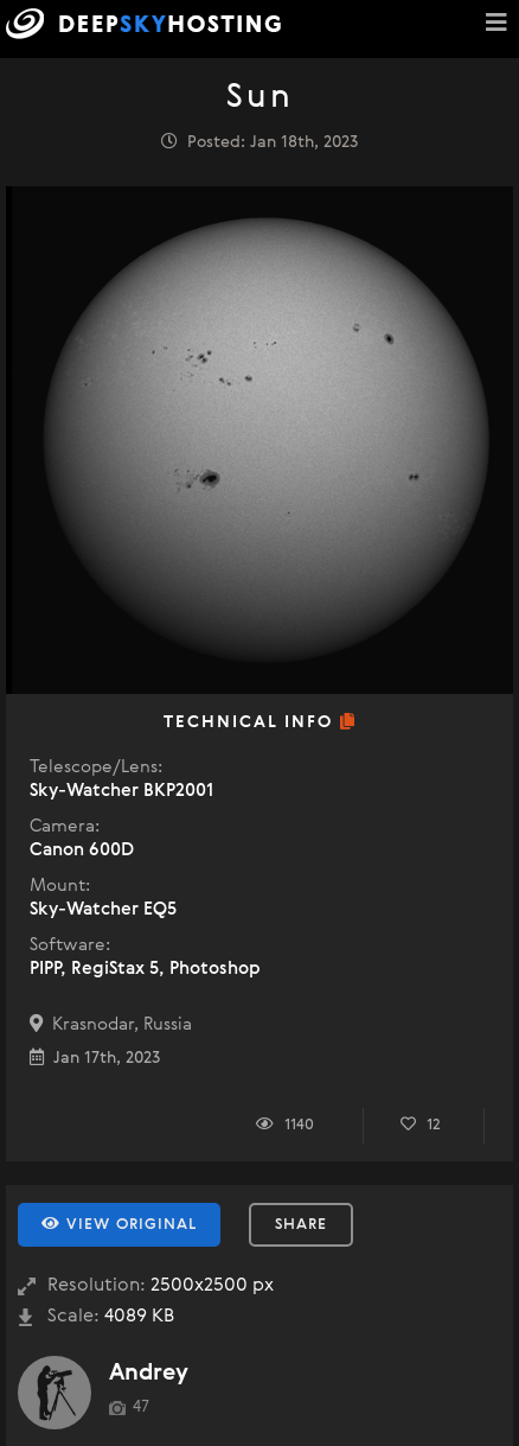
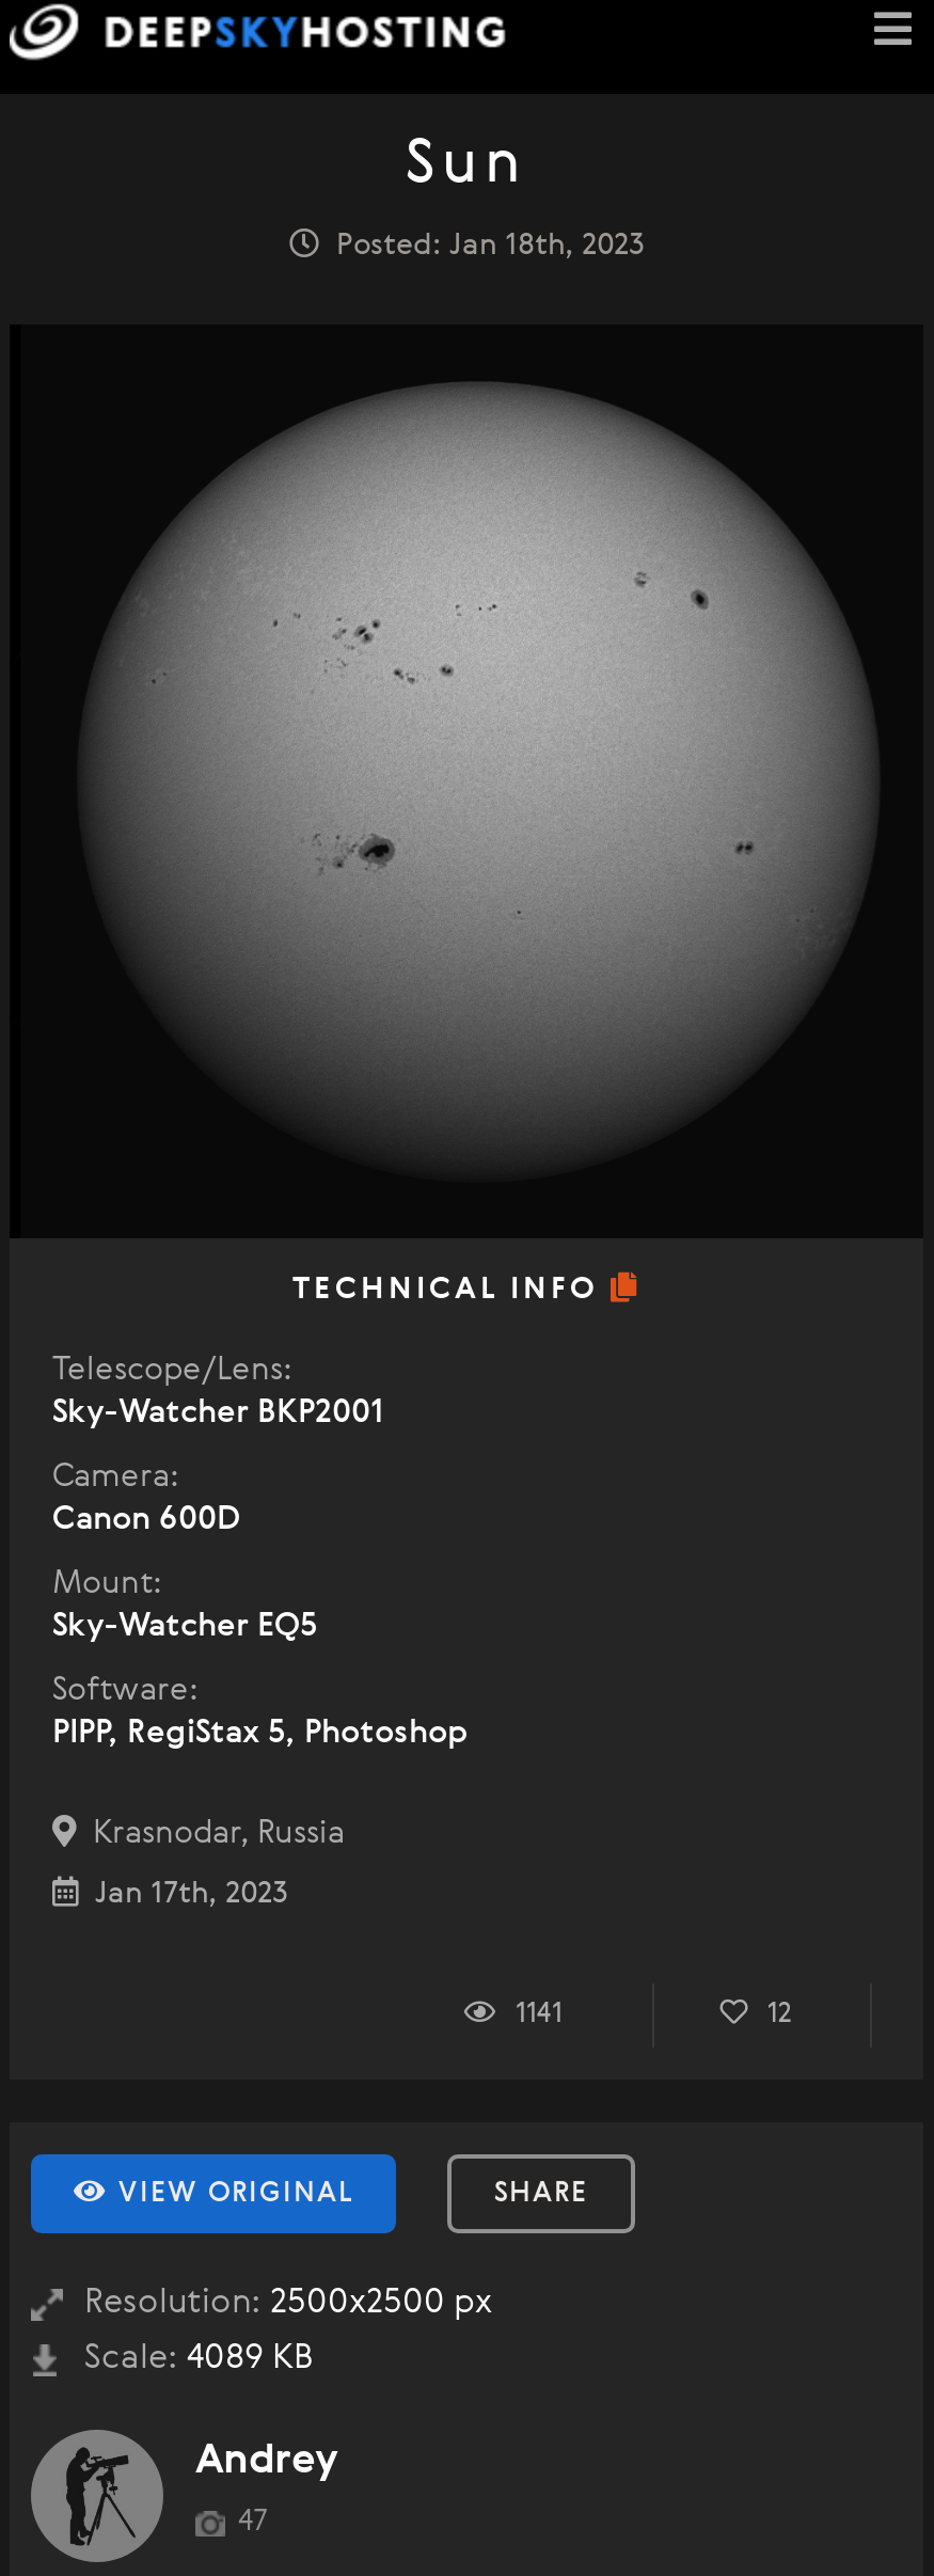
- 1140
+ 1141
